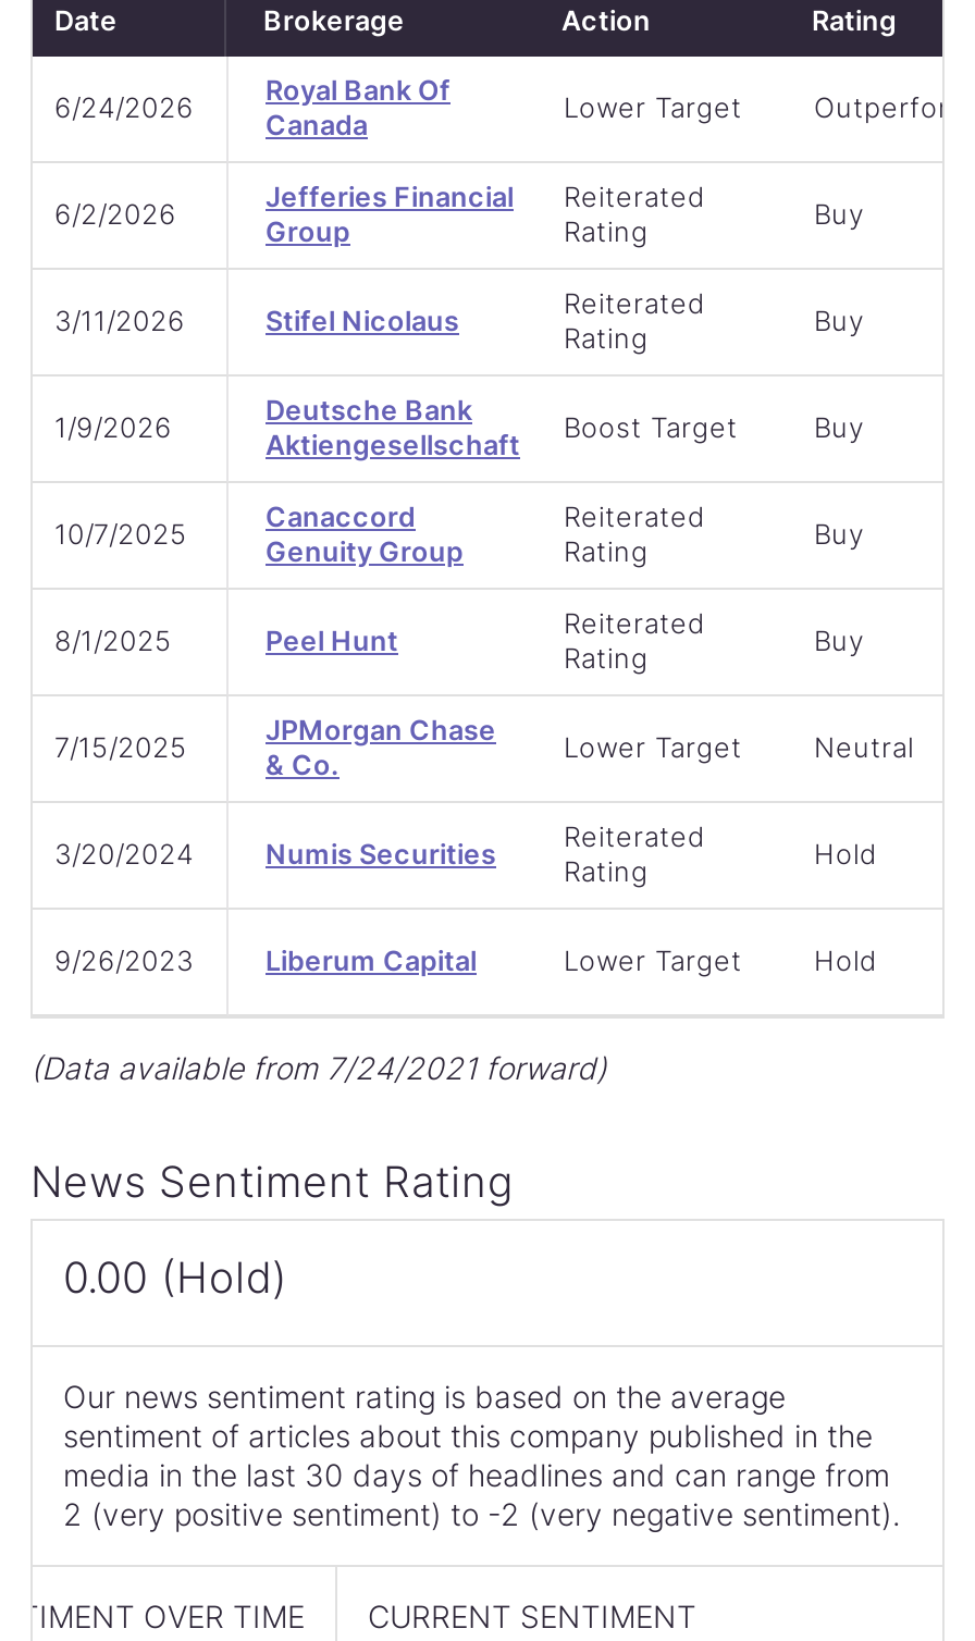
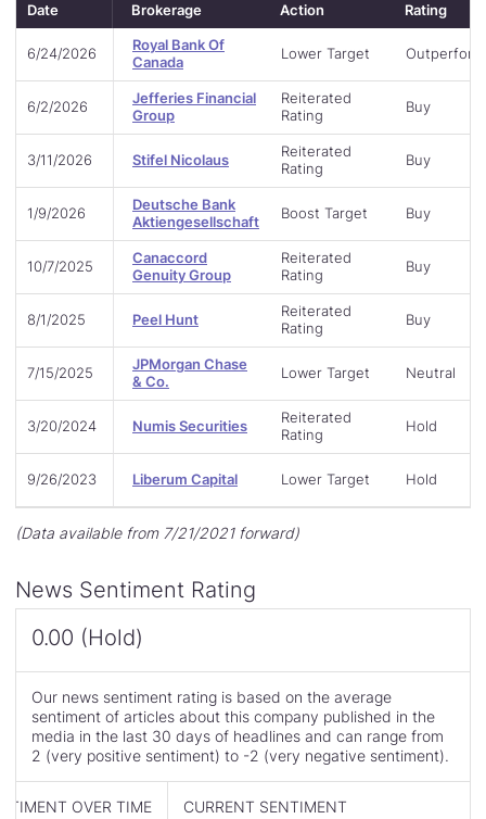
- (Data available from 7/24/2021 forward)
+ (Data available from 7/21/2021 forward)
